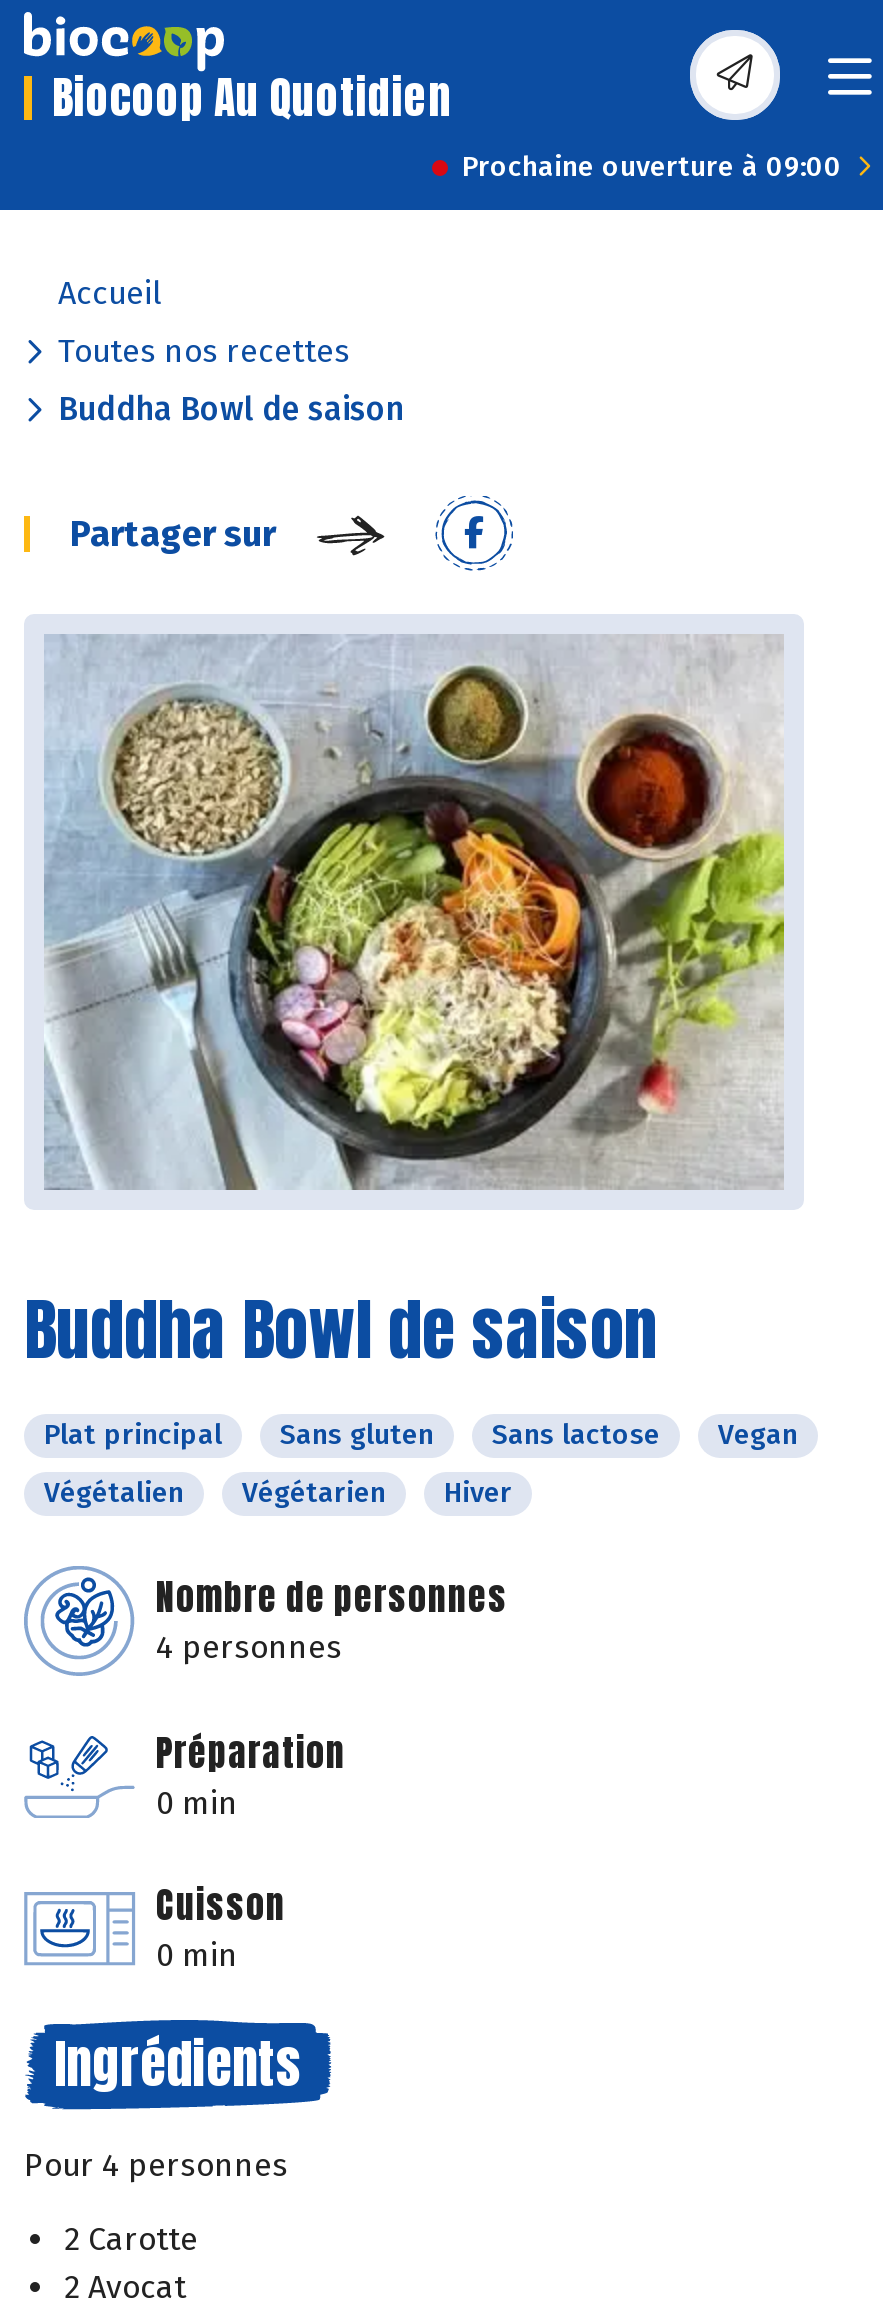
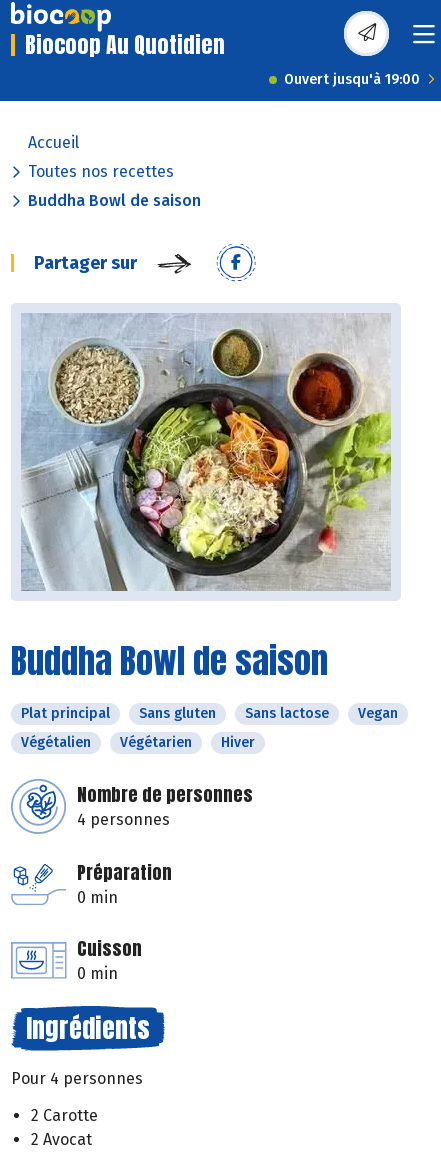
- Prochaine ouverture à 09:00
+ Ouvert jusqu'à 19:00
